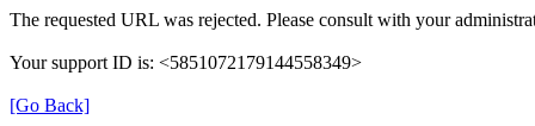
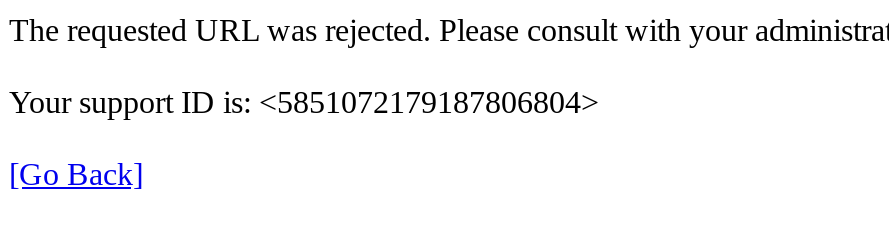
- Your support ID is: <5851072179144558349>
+ Your support ID is: <5851072179187806804>
